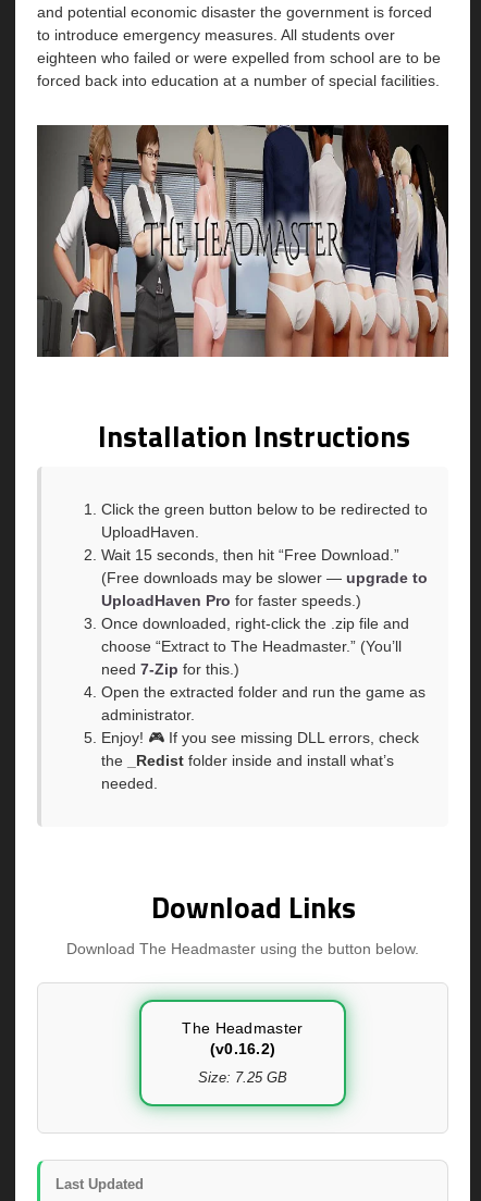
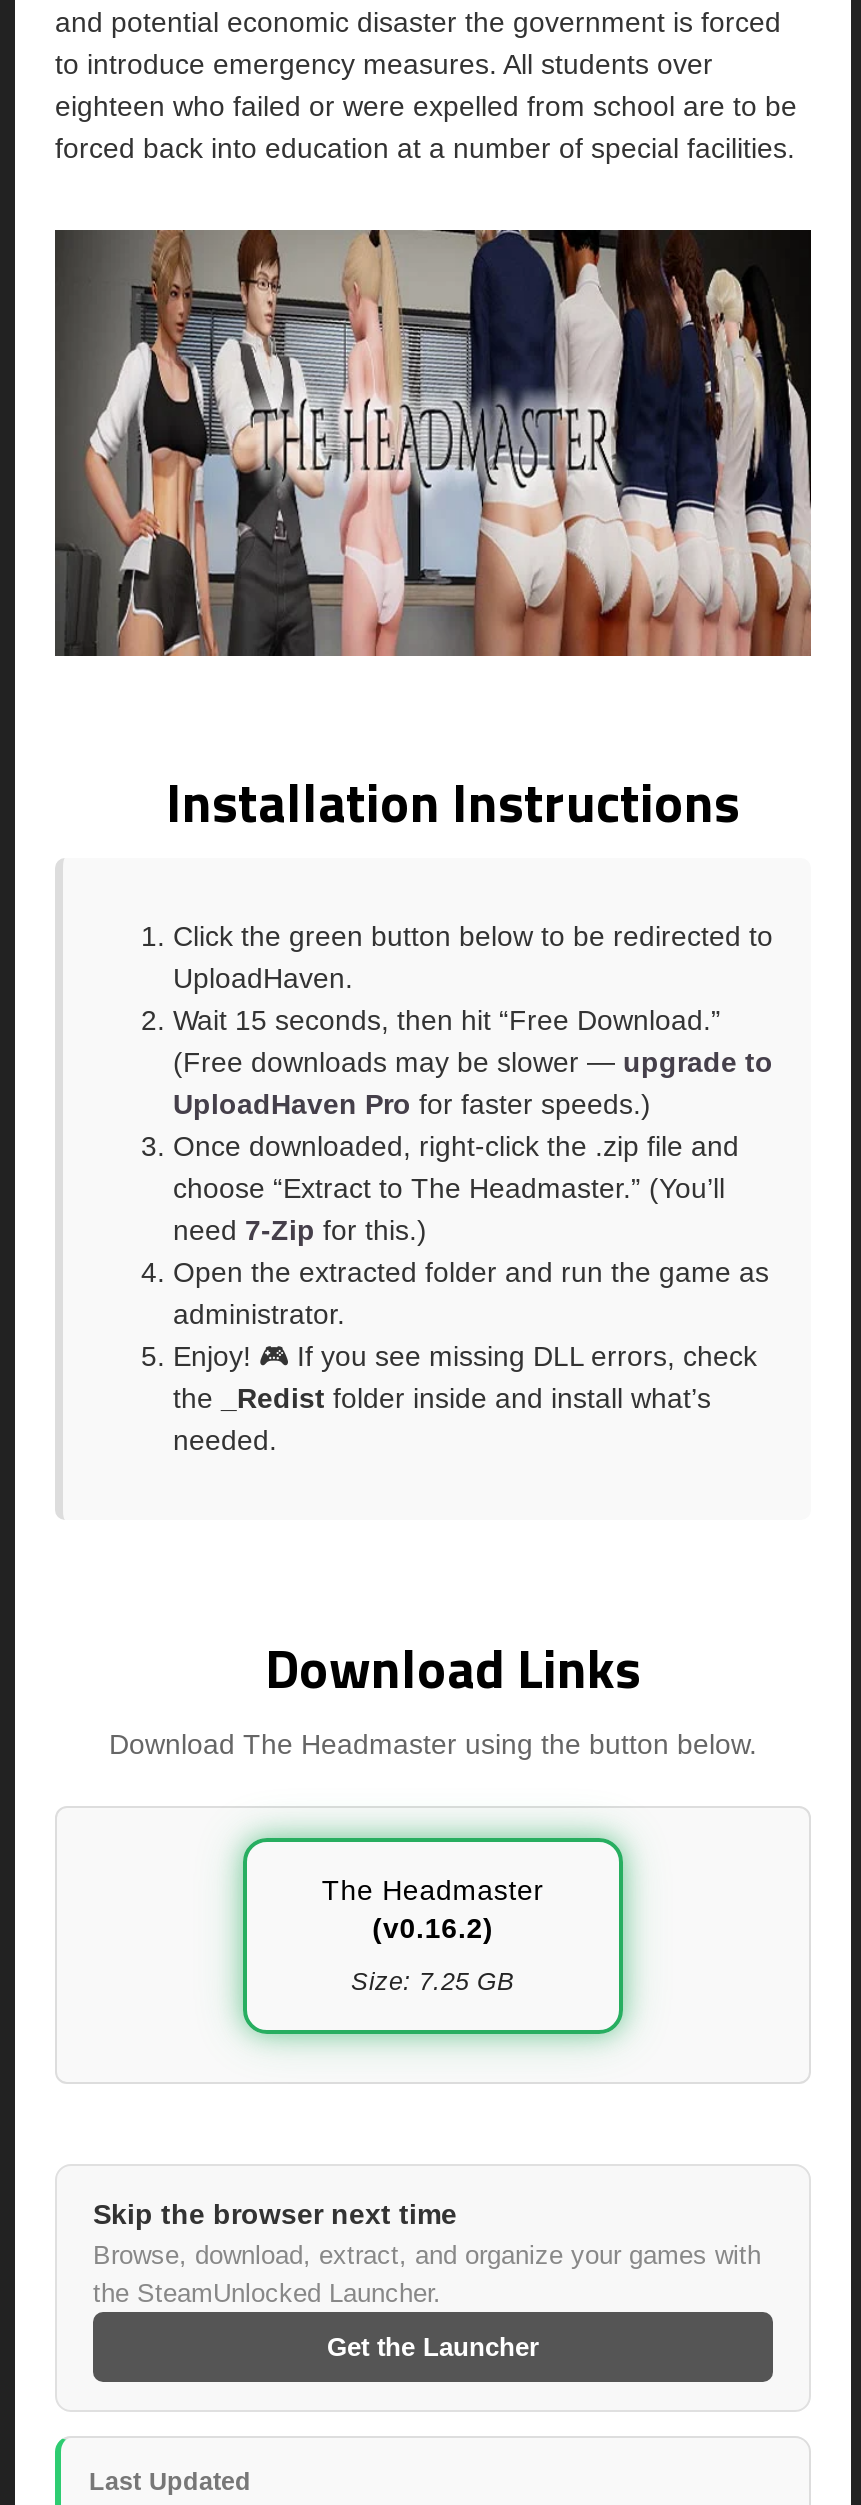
+ Skip the browser next time
+ Browse, download, extract, and organize your games with
+ the SteamUnlocked Launcher.
+ Get the Launcher
